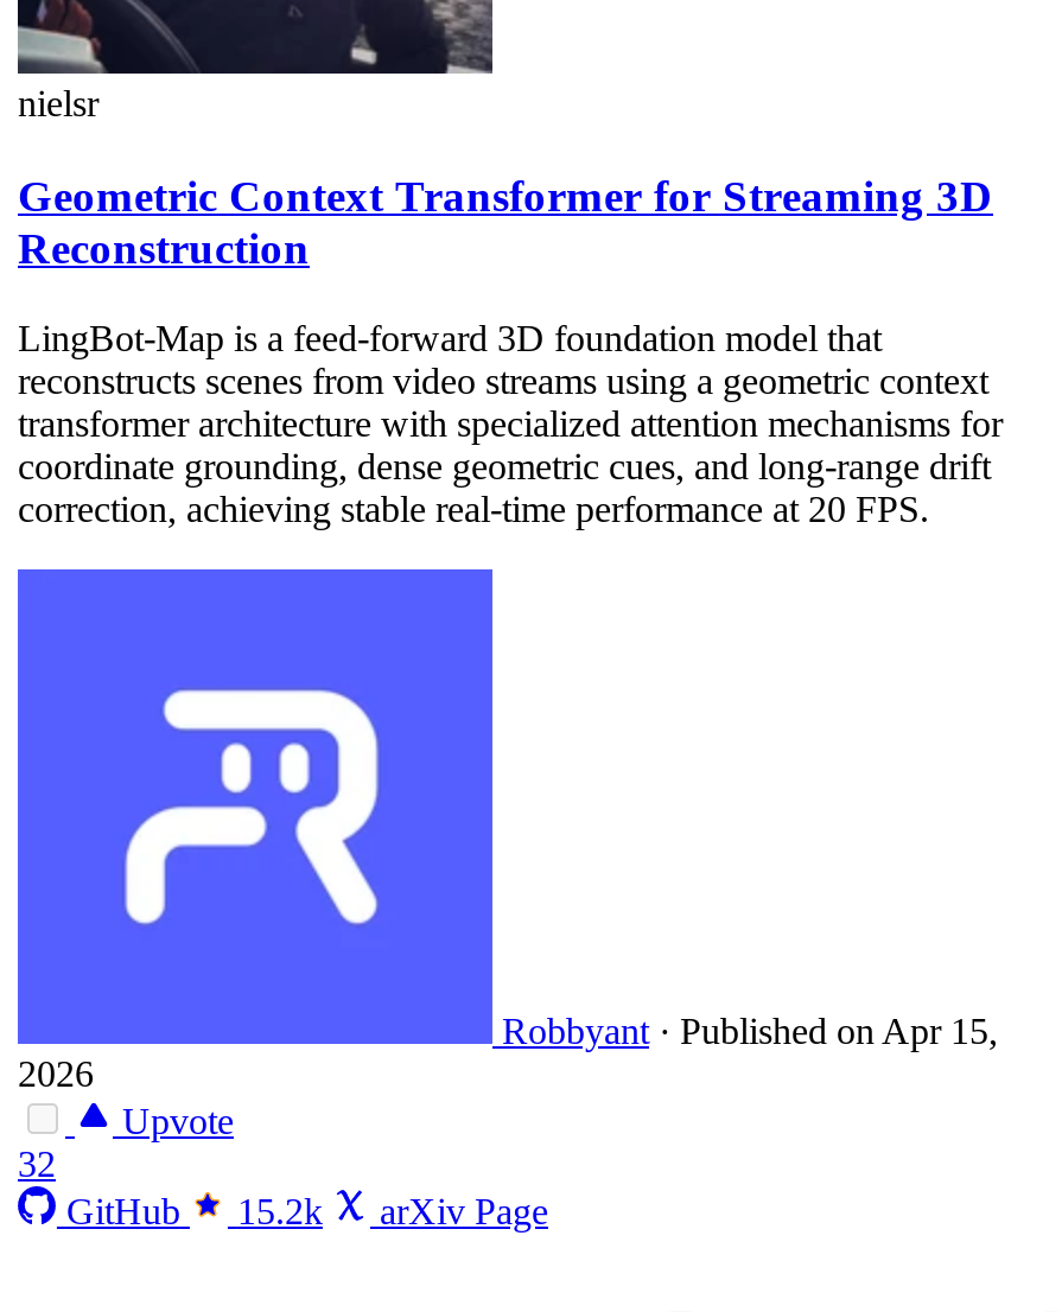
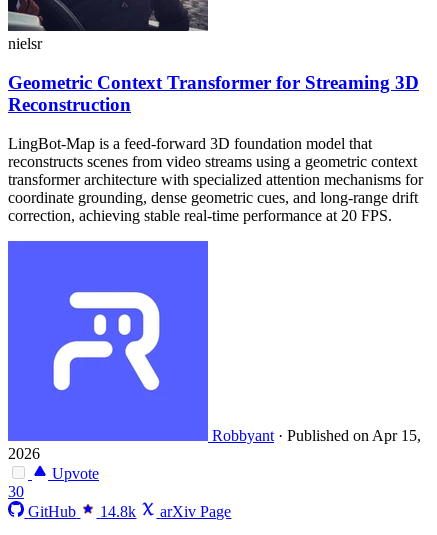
- 32
+ 30

- GitHub 15.2k arXiv Page
+ GitHub 14.8k arXiv Page
